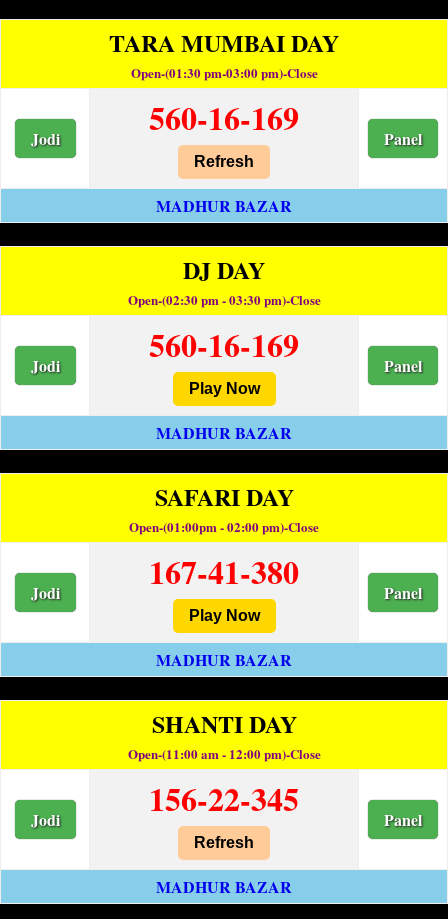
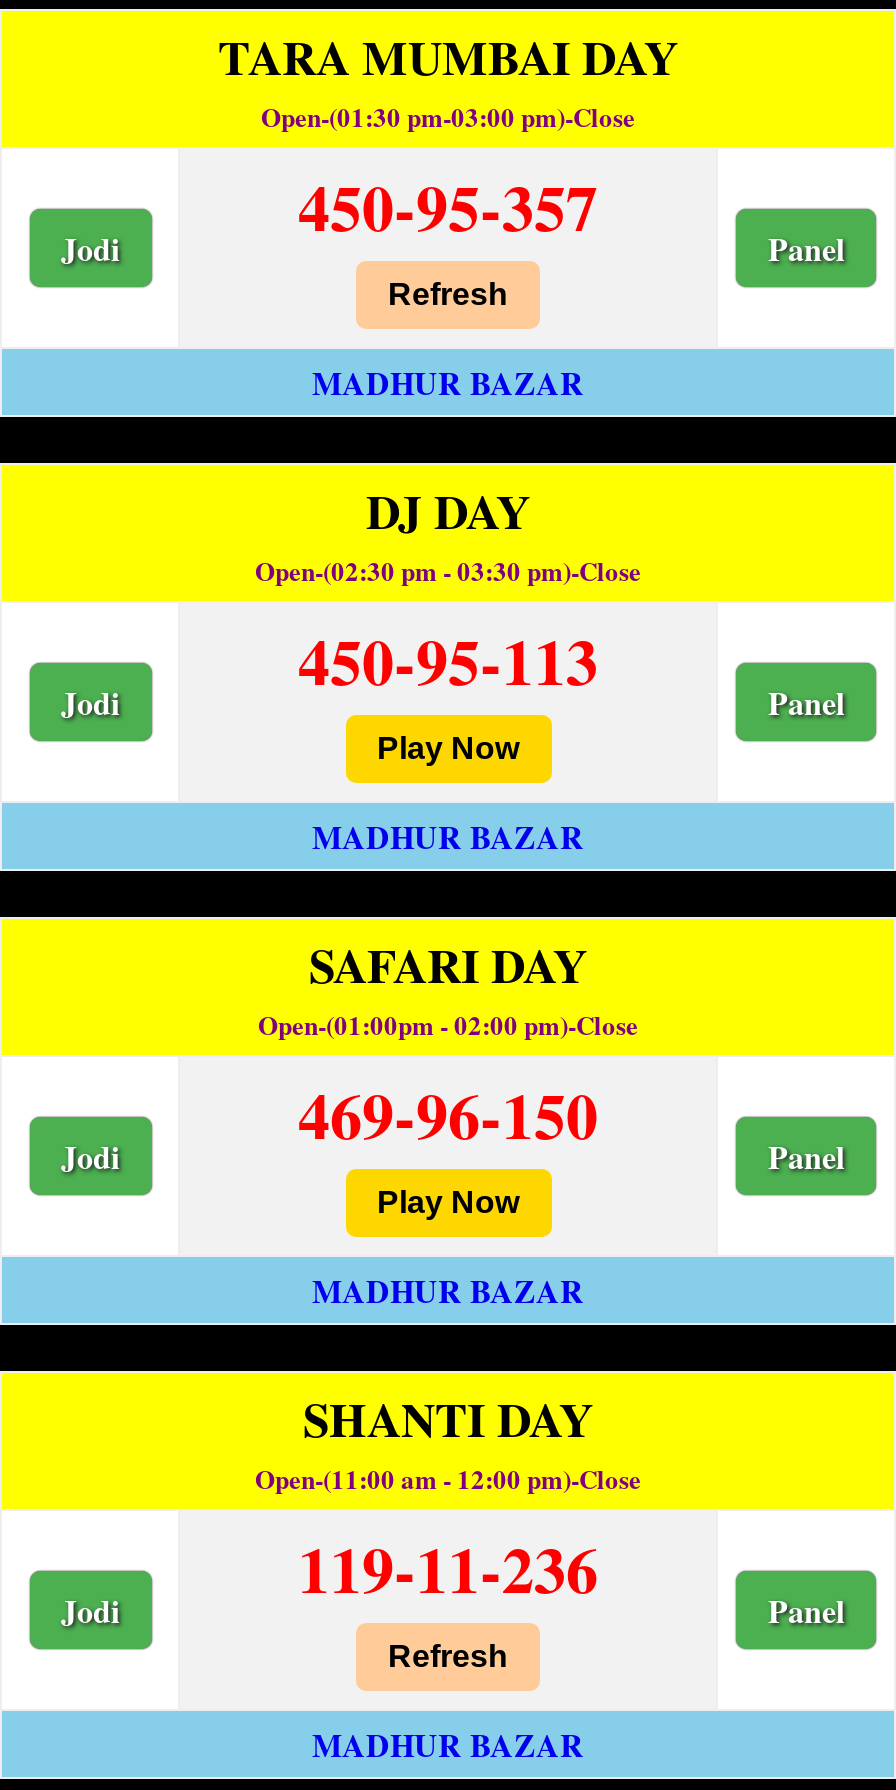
- 560-16-169
+ 450-95-357

- 560-16-169
+ 450-95-113

- 167-41-380
+ 469-96-150

- 156-22-345
+ 119-11-236
